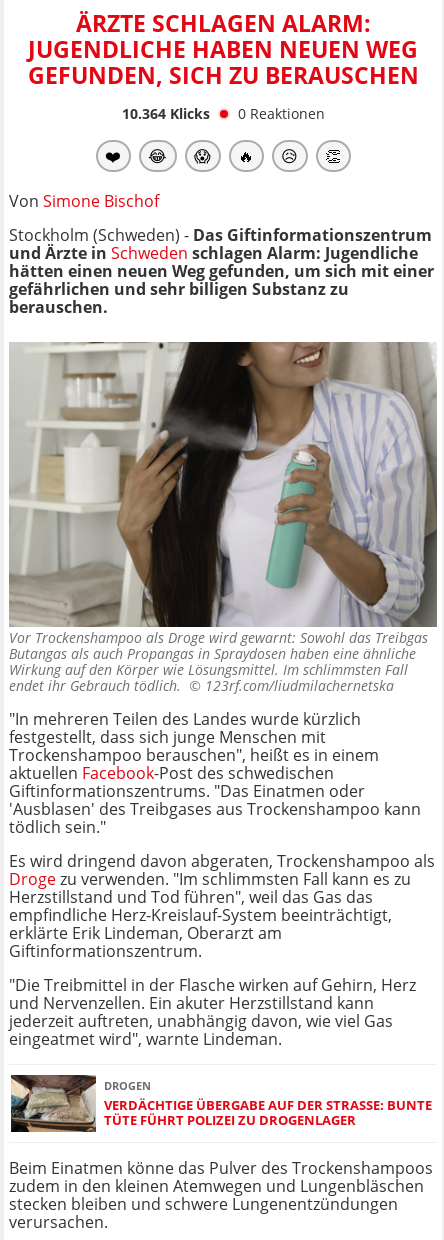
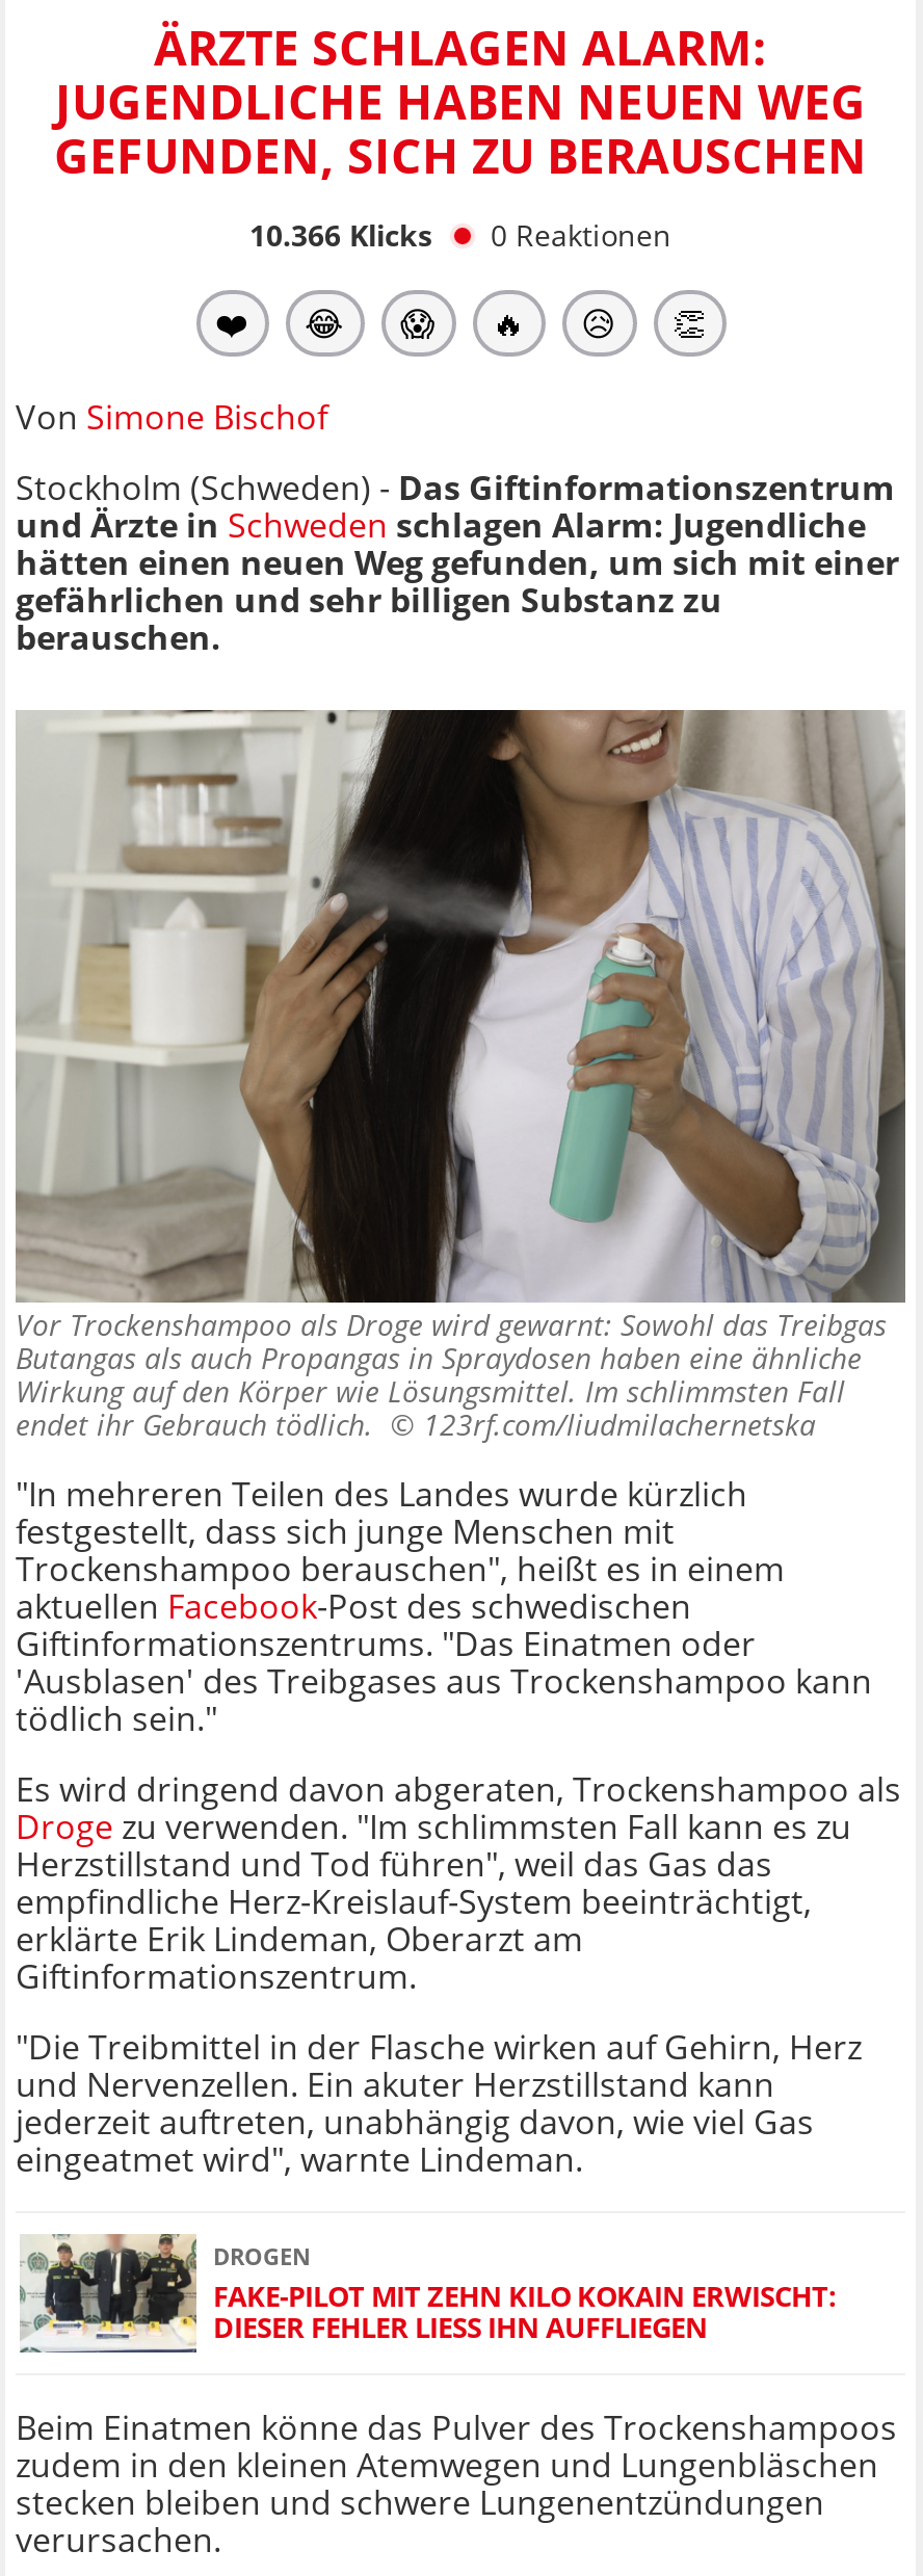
- 10.364 Klicks 0 Reaktionen
+ 10.366 Klicks 0 Reaktionen

- [image]
- VERDÄCHTIGE ÜBERGABE AUF DER STRASSE: BUNTE T
- ÜTE FÜHRT POLIZEI ZU DROGENLAGER
+ [image]
+ FAKE-PILOT MIT ZEHN KILO KOKAIN ERWISCHT:
+ DIESER FEHLER LIESS IHN AUFFLIEGEN
